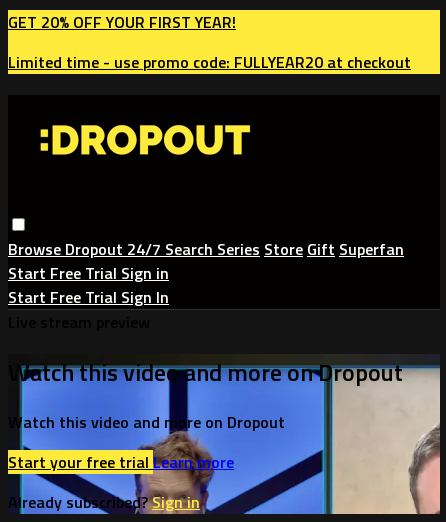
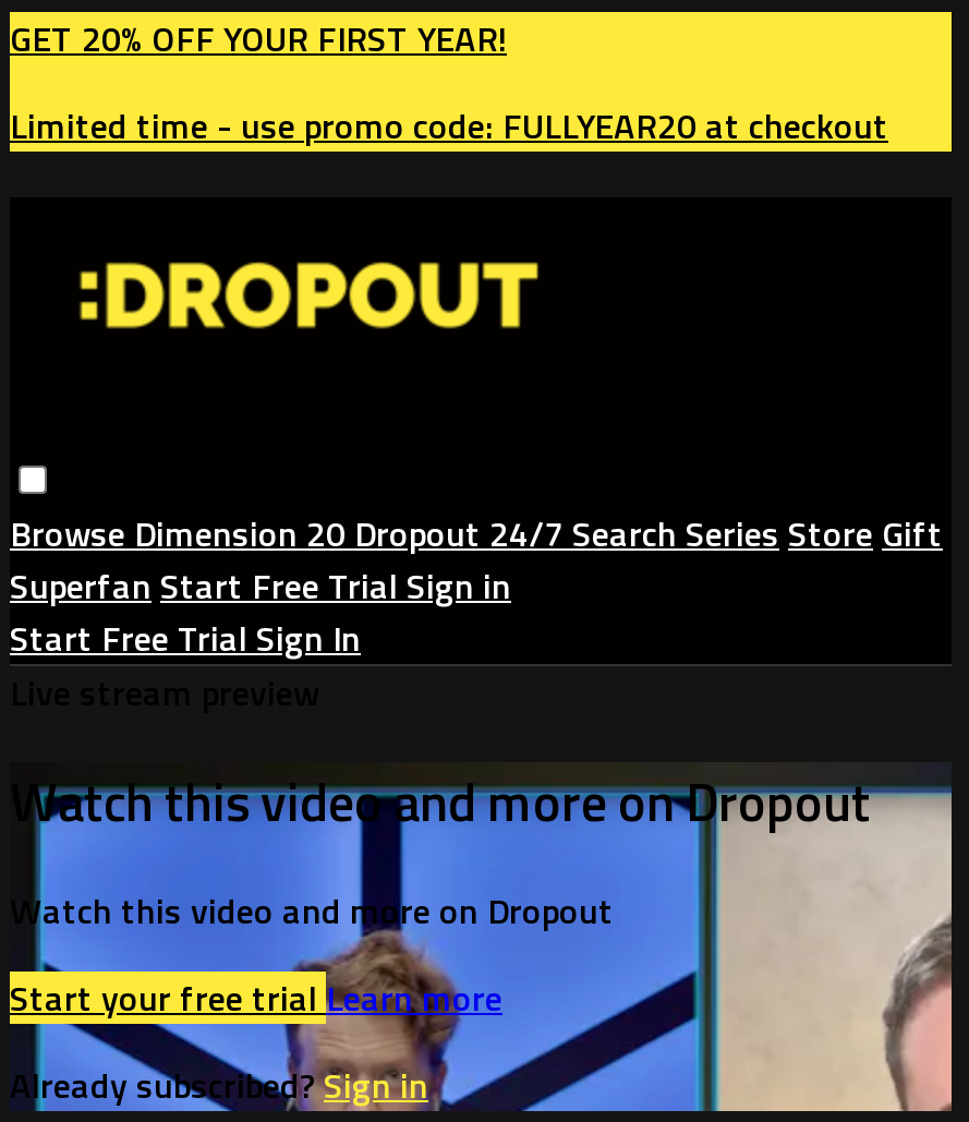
- Browse Dropout 24/7 Search Series Store Gift Superfan
- Start Free Trial Sign in
+ Browse Dimension 20 Dropout 24/7 Search Series Store Gift
+ Superfan Start Free Trial Sign in
